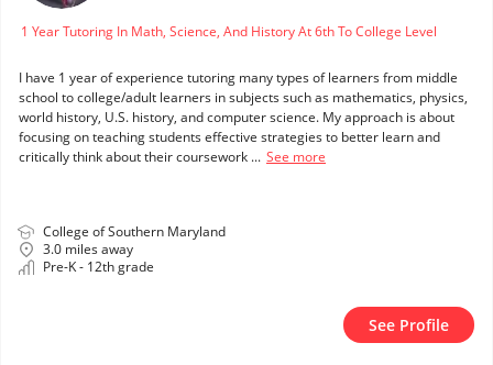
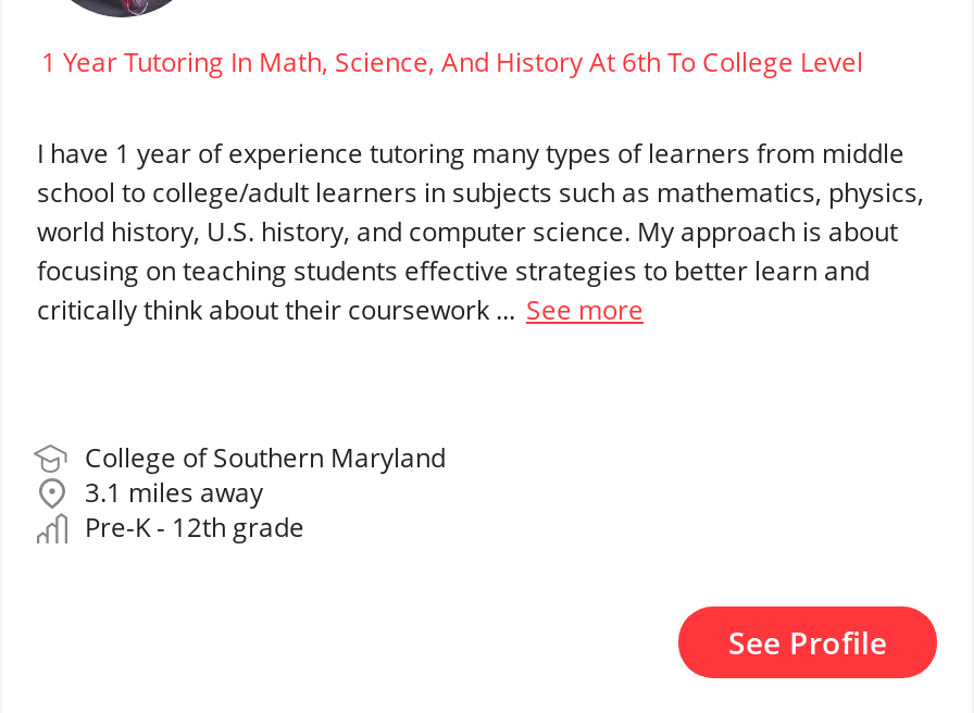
- 3.0 miles away
+ 3.1 miles away
